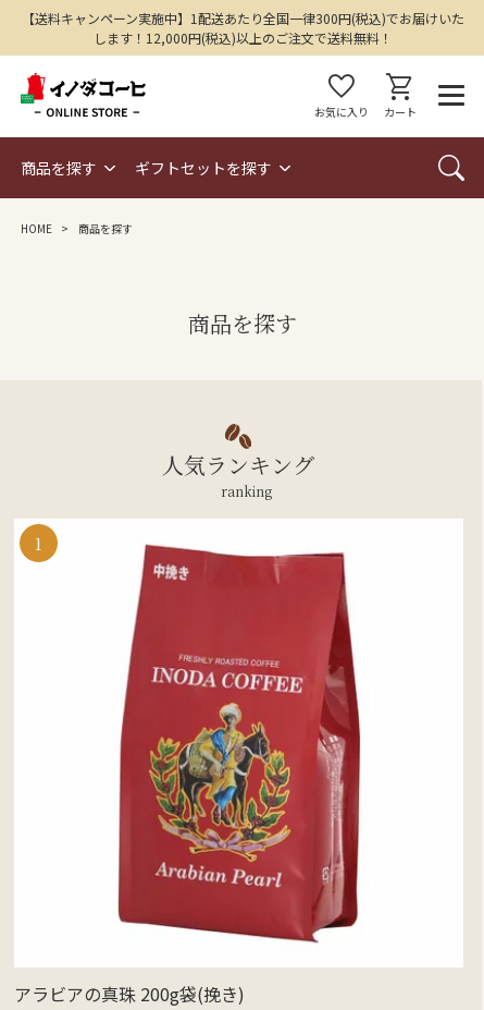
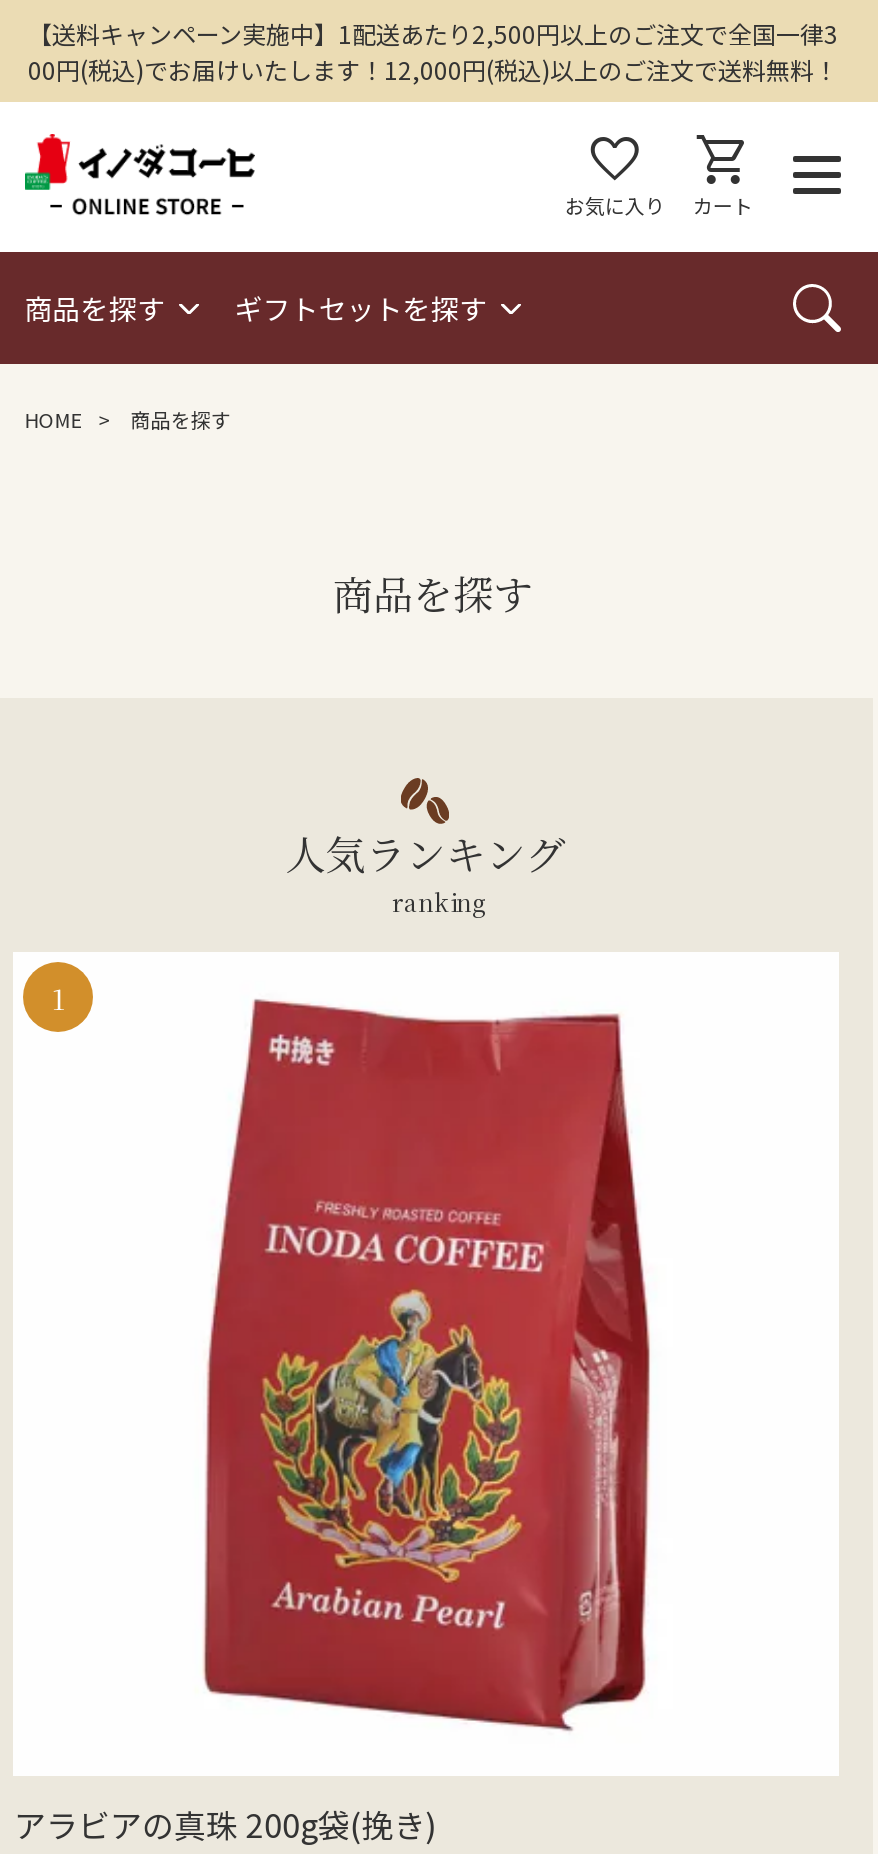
- 【送料キャンペーン実施中】1配送あたり全国一律300円(税込)でお届けいた
- します！12,000円(税込)以上のご注文で送料無料！
+ 【送料キャンペーン実施中】1配送あたり2,500円以上のご注文で全国一律3
+ 00円(税込)でお届けいたします！12,000円(税込)以上のご注文で送料無料！
